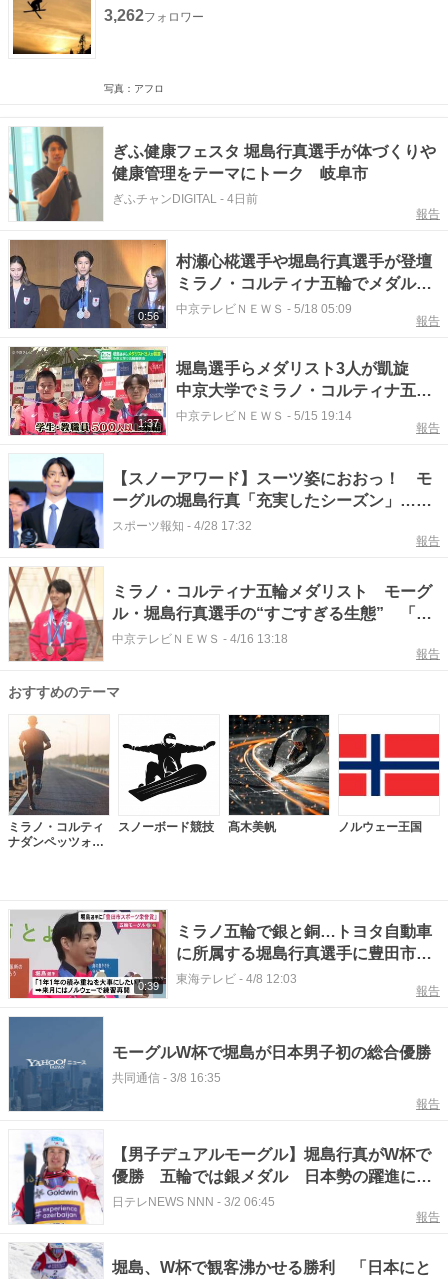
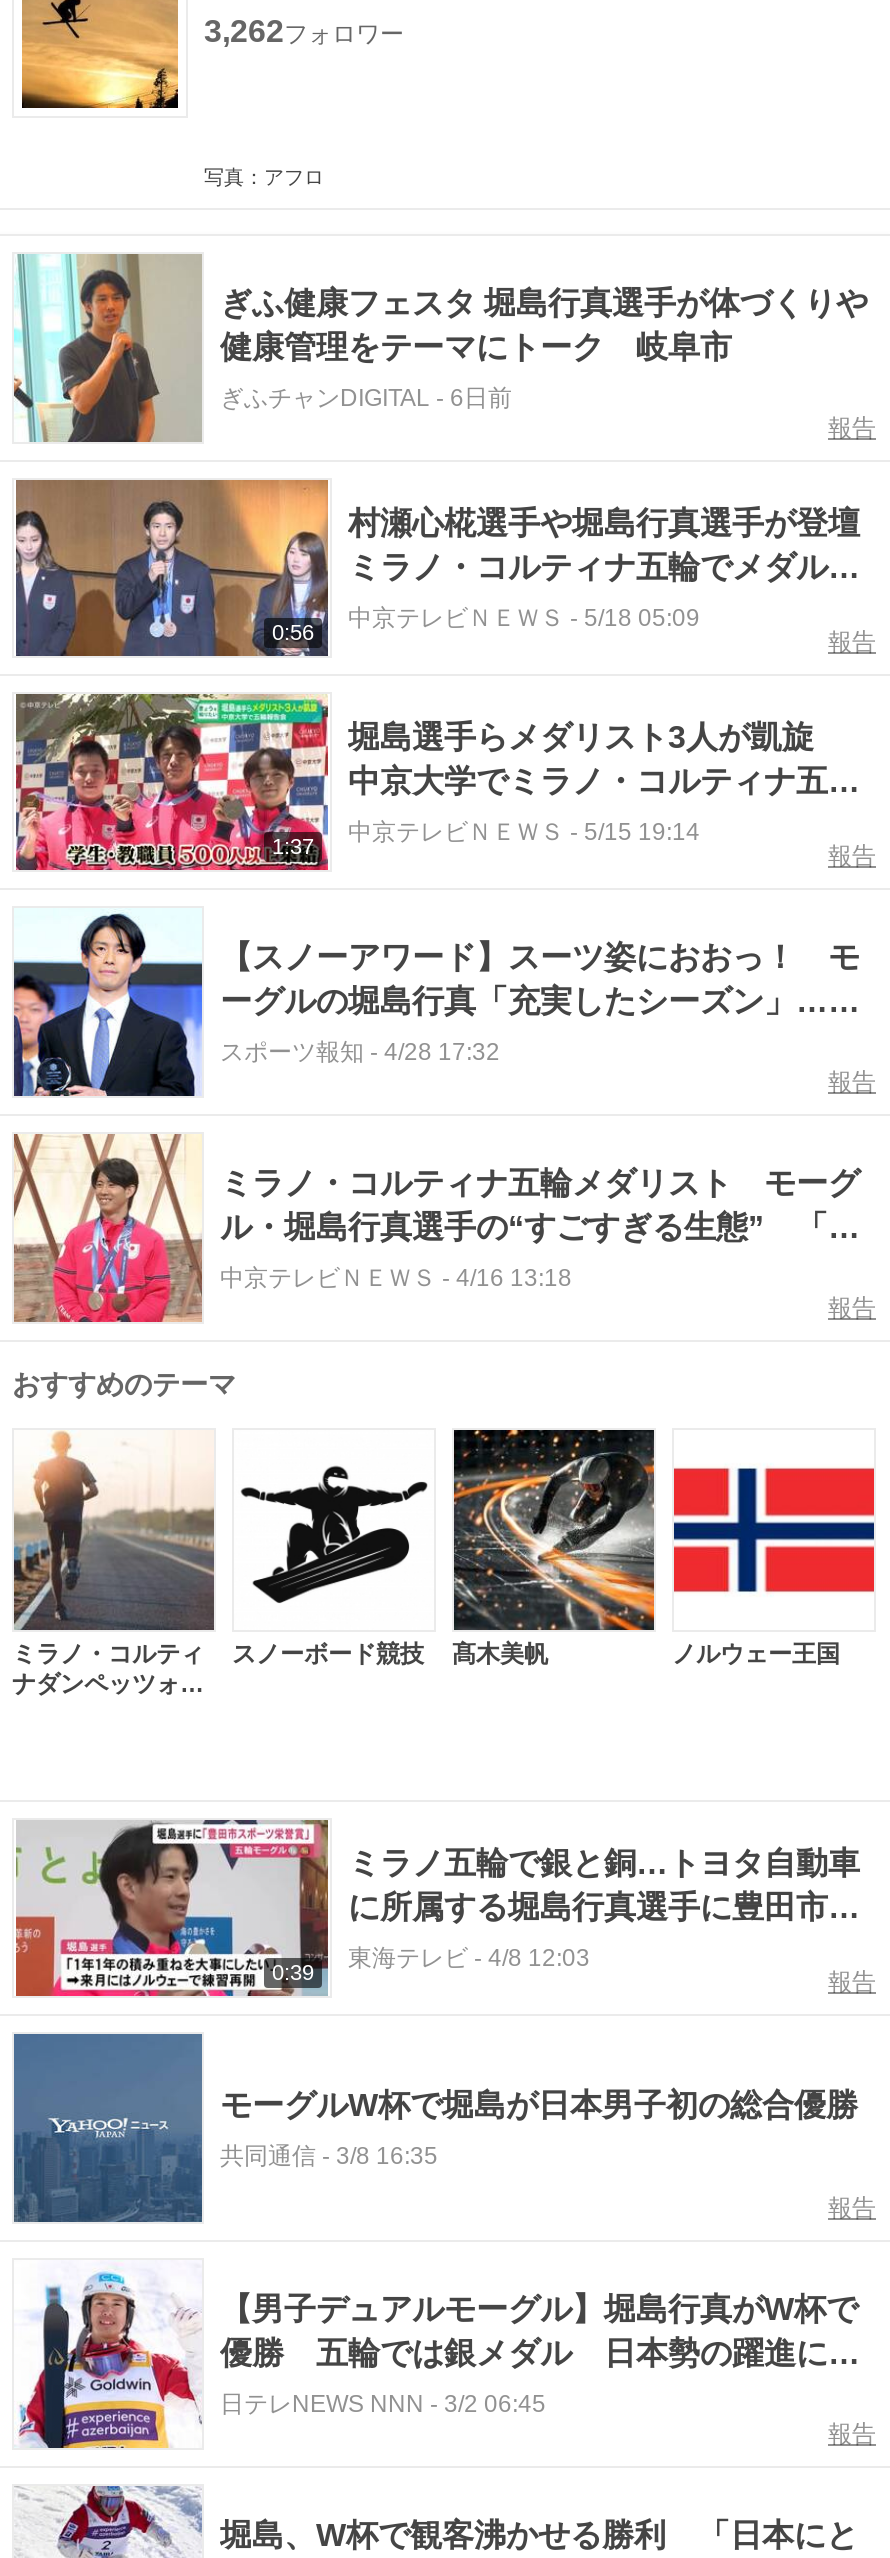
- ぎふチャンDIGITAL - 4日前
+ ぎふチャンDIGITAL - 6日前
